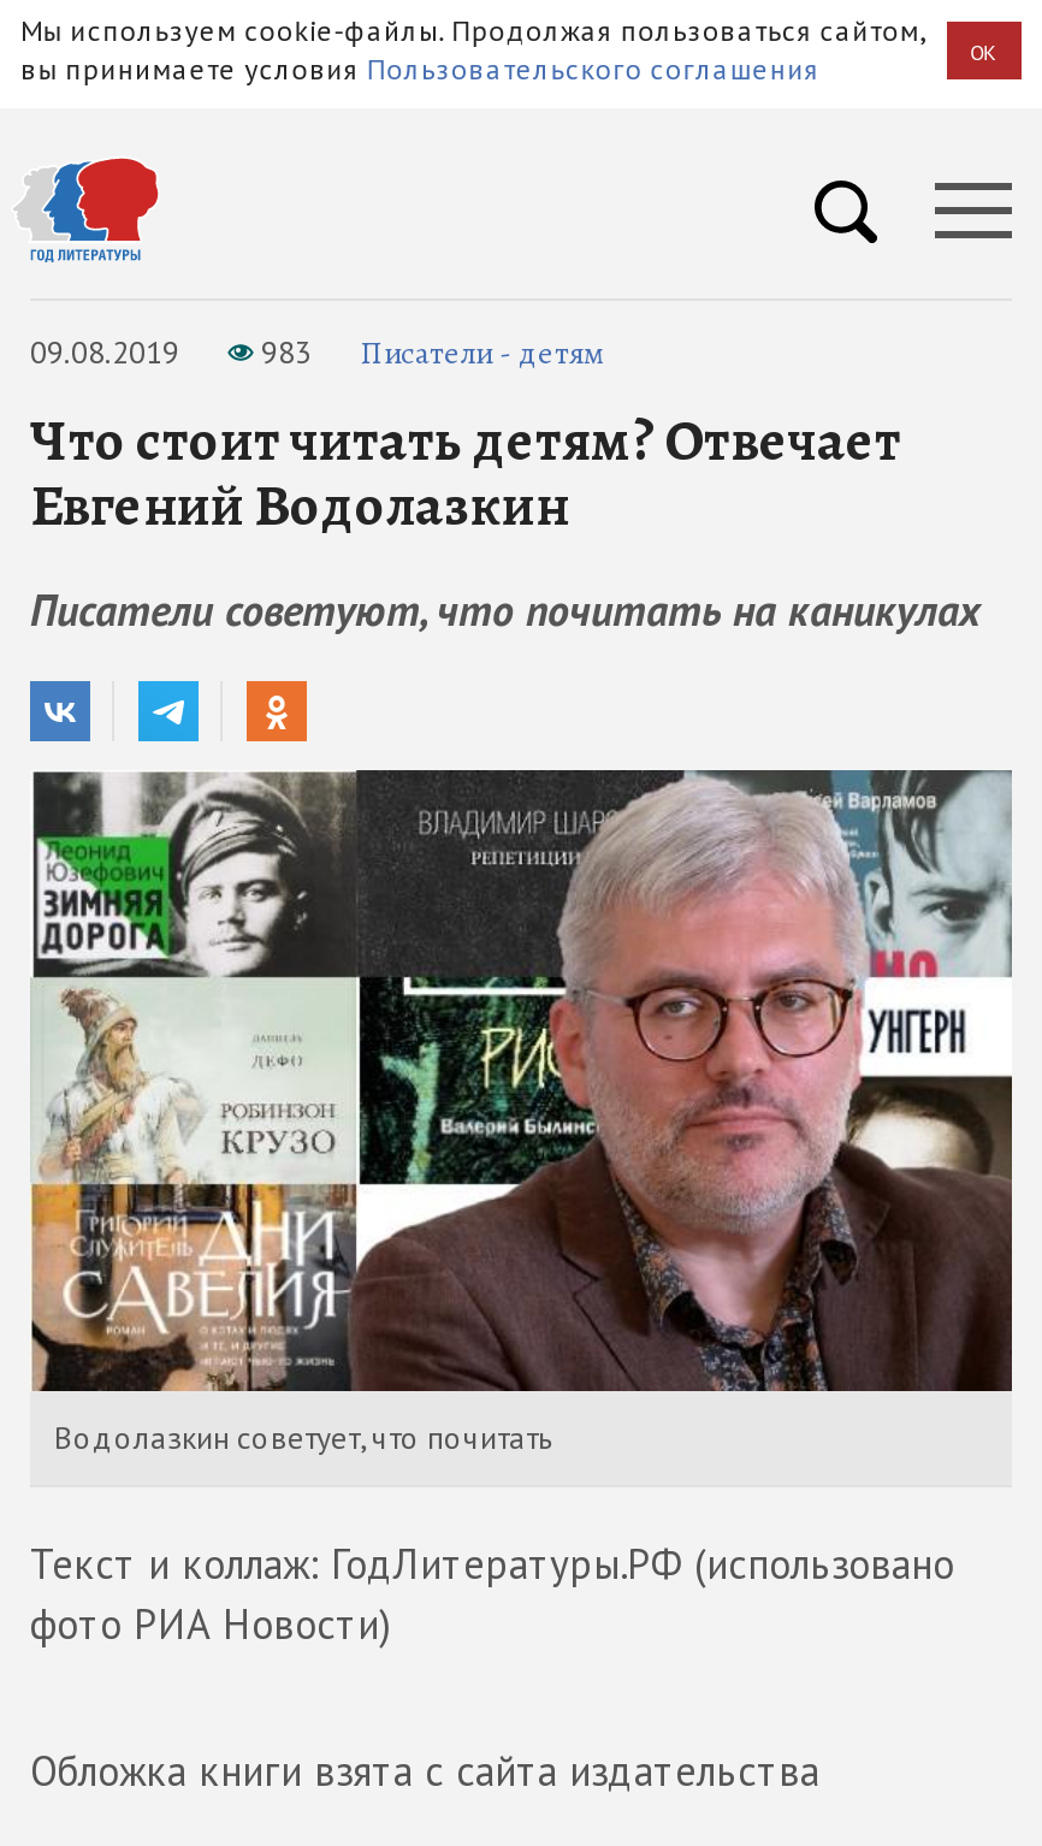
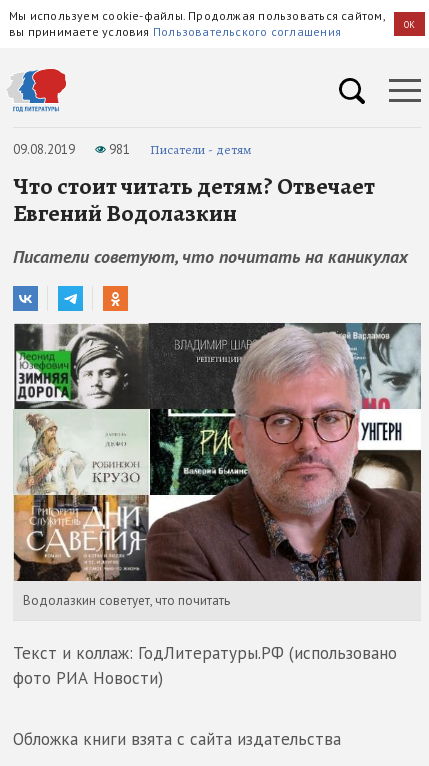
- 09.08.2019 983 Писатели - детям
+ 09.08.2019 981 Писатели - детям
